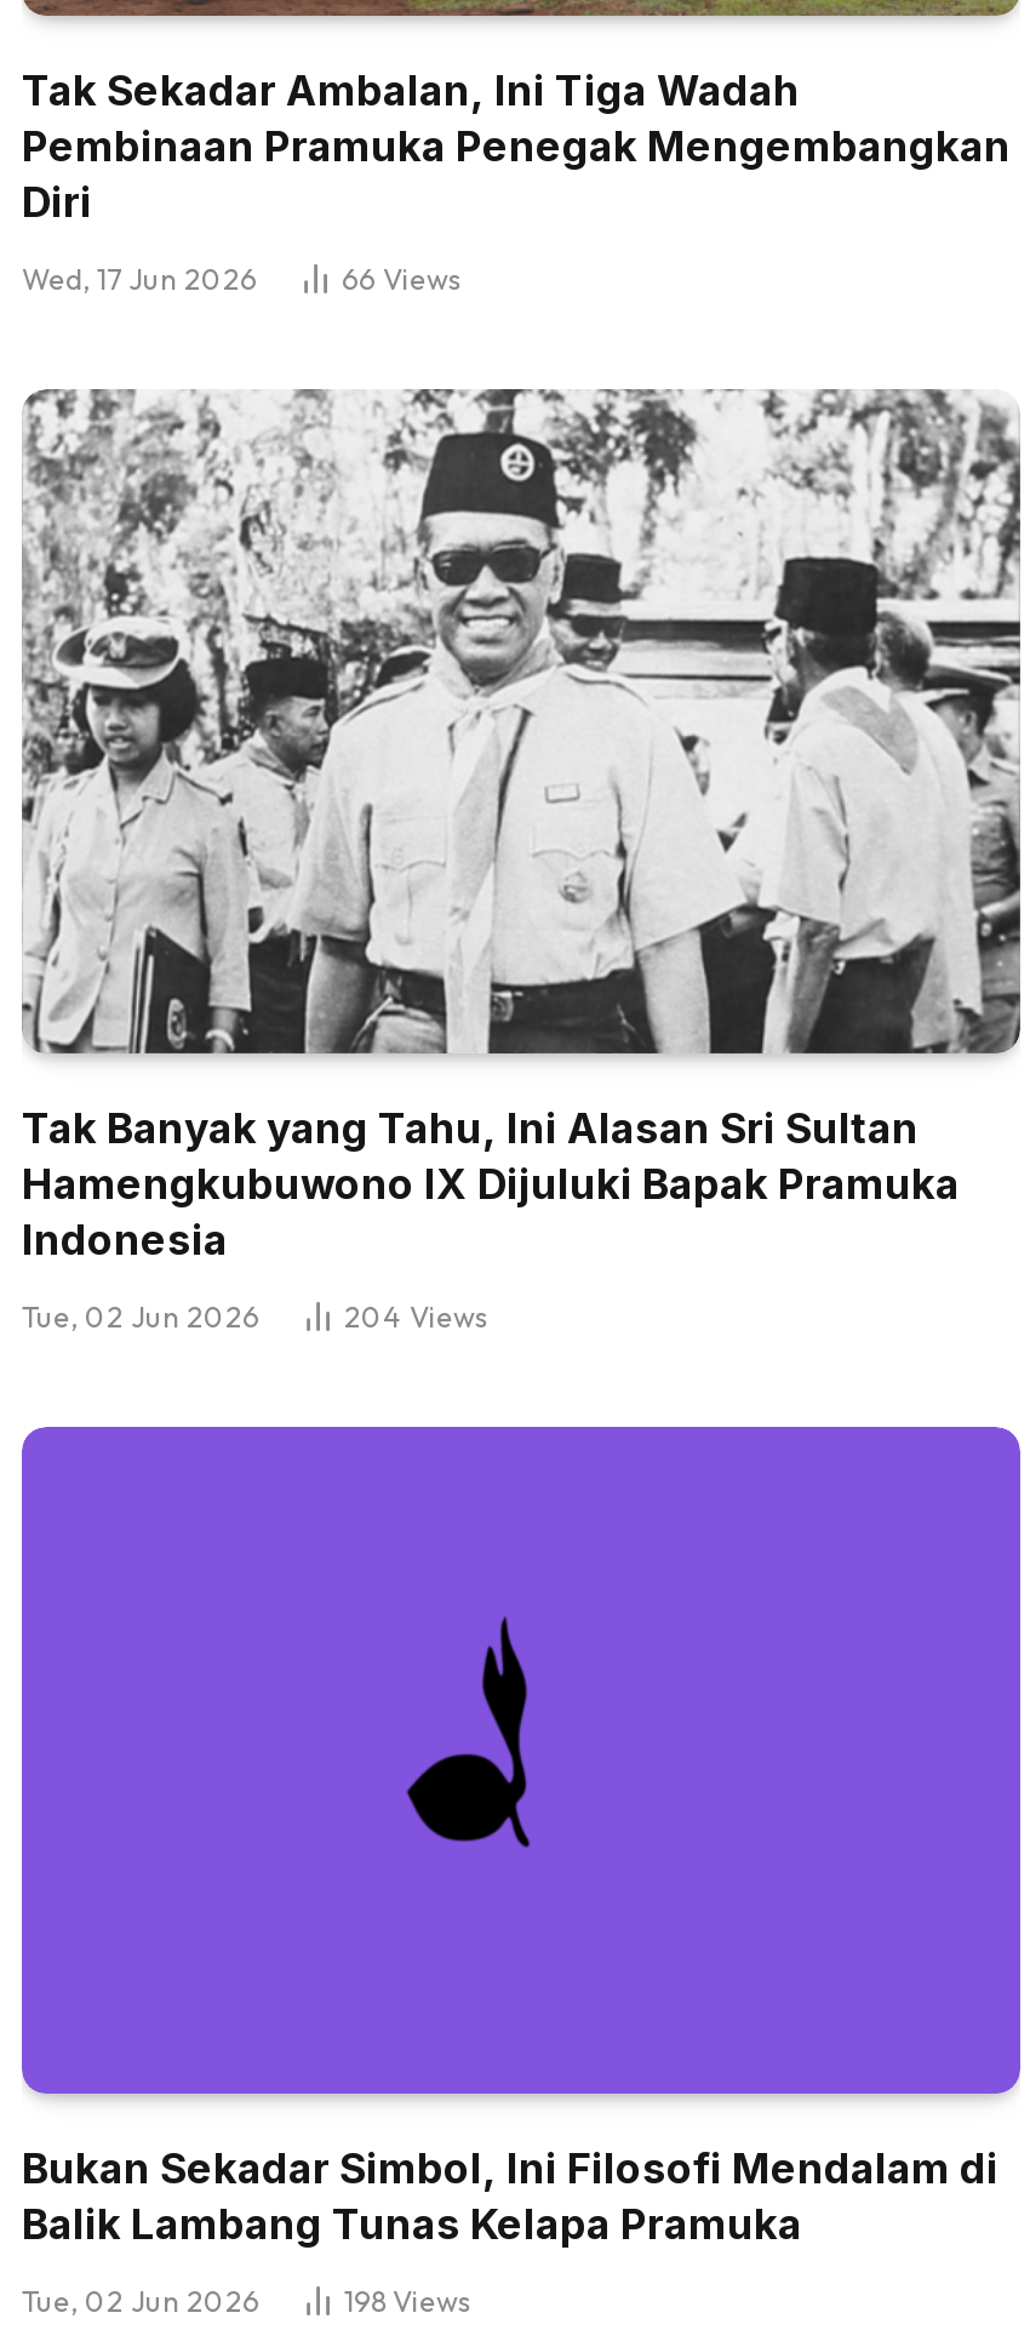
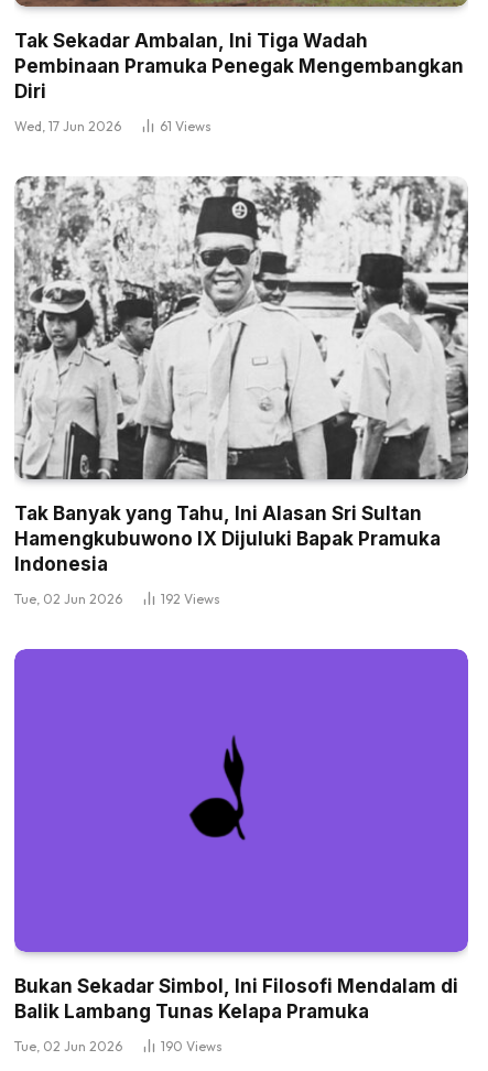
- 66 Views
+ 61 Views

- 204 Views
+ 192 Views

- 198 Views
+ 190 Views
